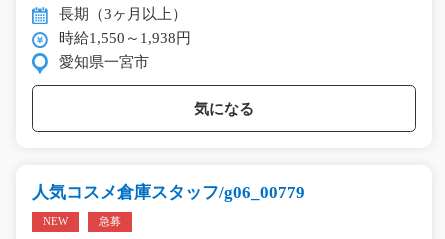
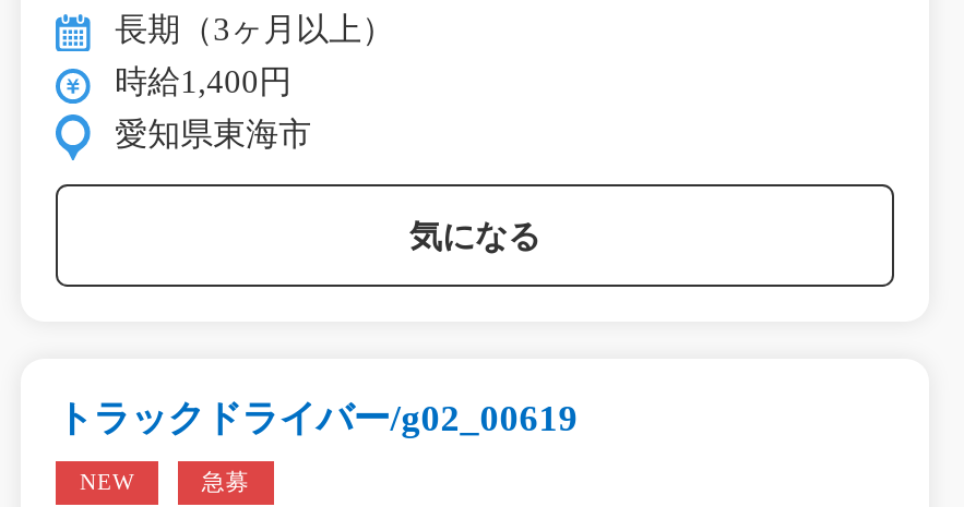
- 時給1,550～1,938円
+ 時給1,400円

- 愛知県一宮市
+ 愛知県東海市

- 人気コスメ倉庫スタッフ/g06_00779
+ トラックドライバー/g02_00619
